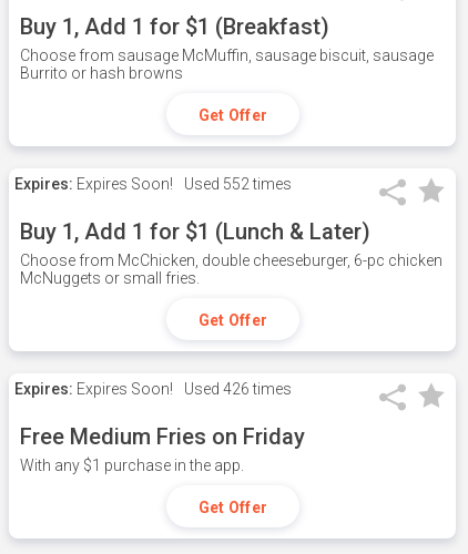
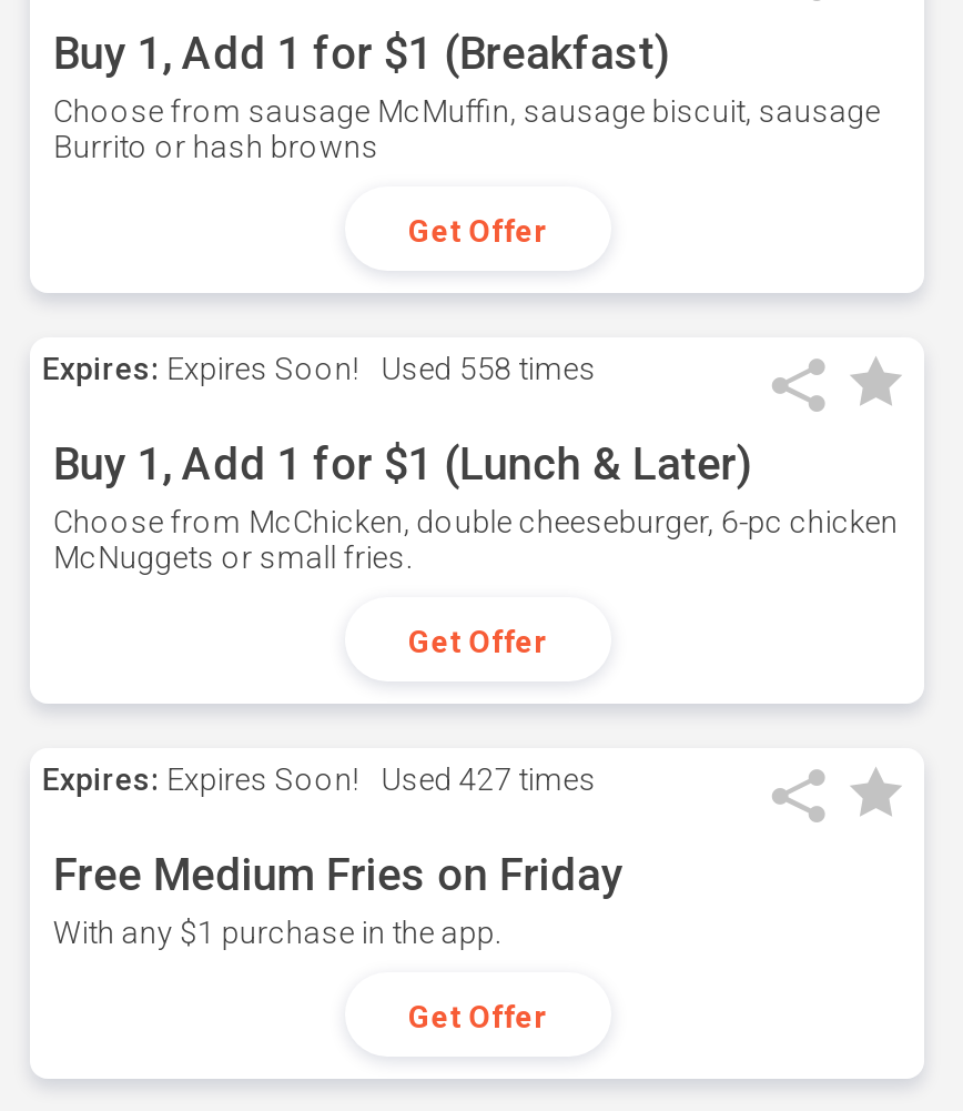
- Expires: Expires Soon! Used 552 times
+ Expires: Expires Soon! Used 558 times

- Expires: Expires Soon! Used 426 times
+ Expires: Expires Soon! Used 427 times
